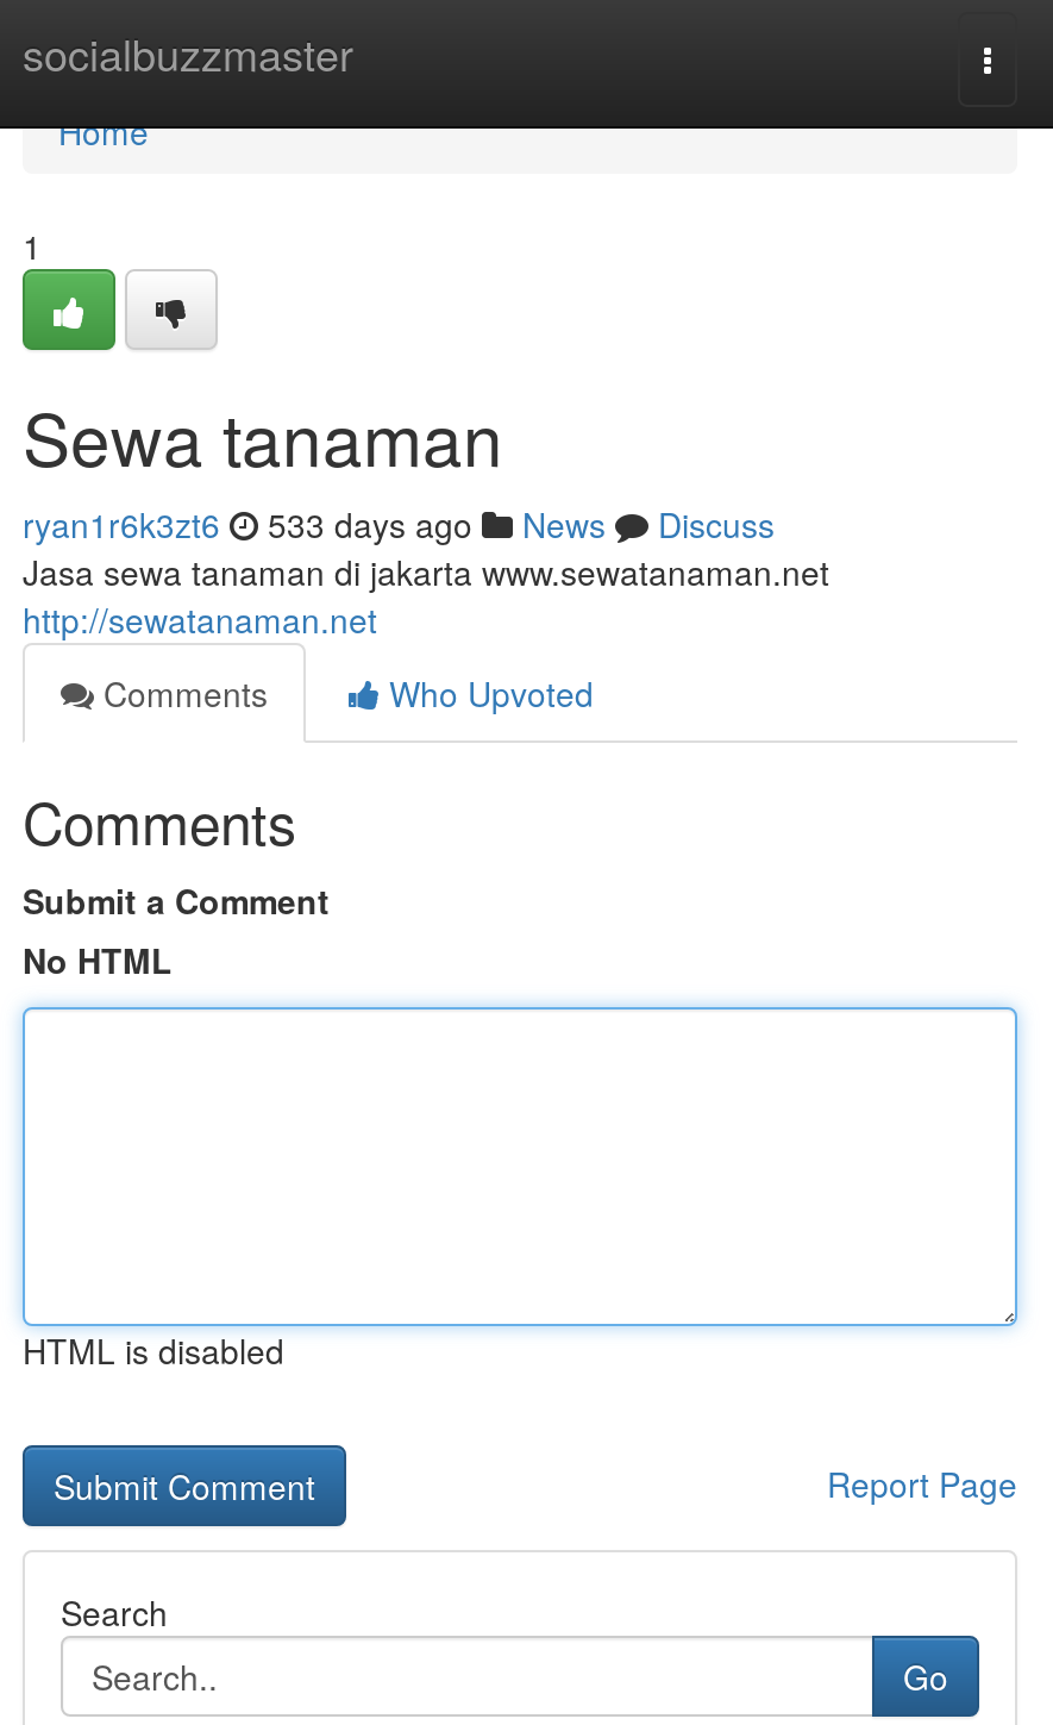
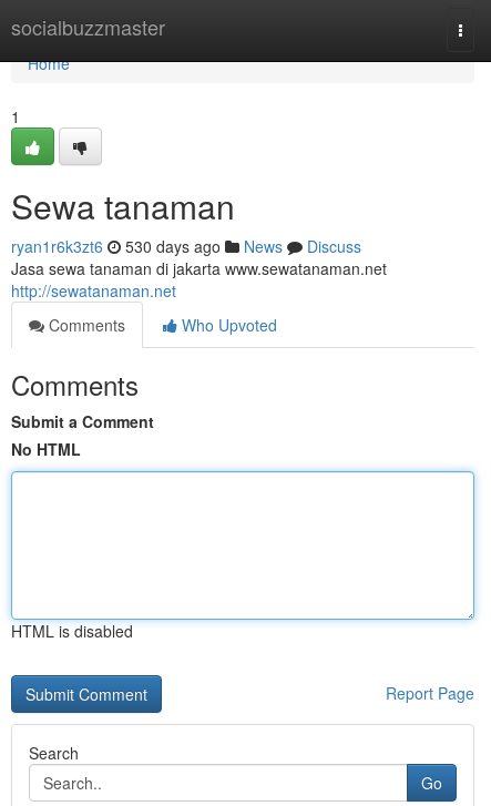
- ryan1r6k3zt6 533 days ago News Discuss
+ ryan1r6k3zt6 530 days ago News Discuss
